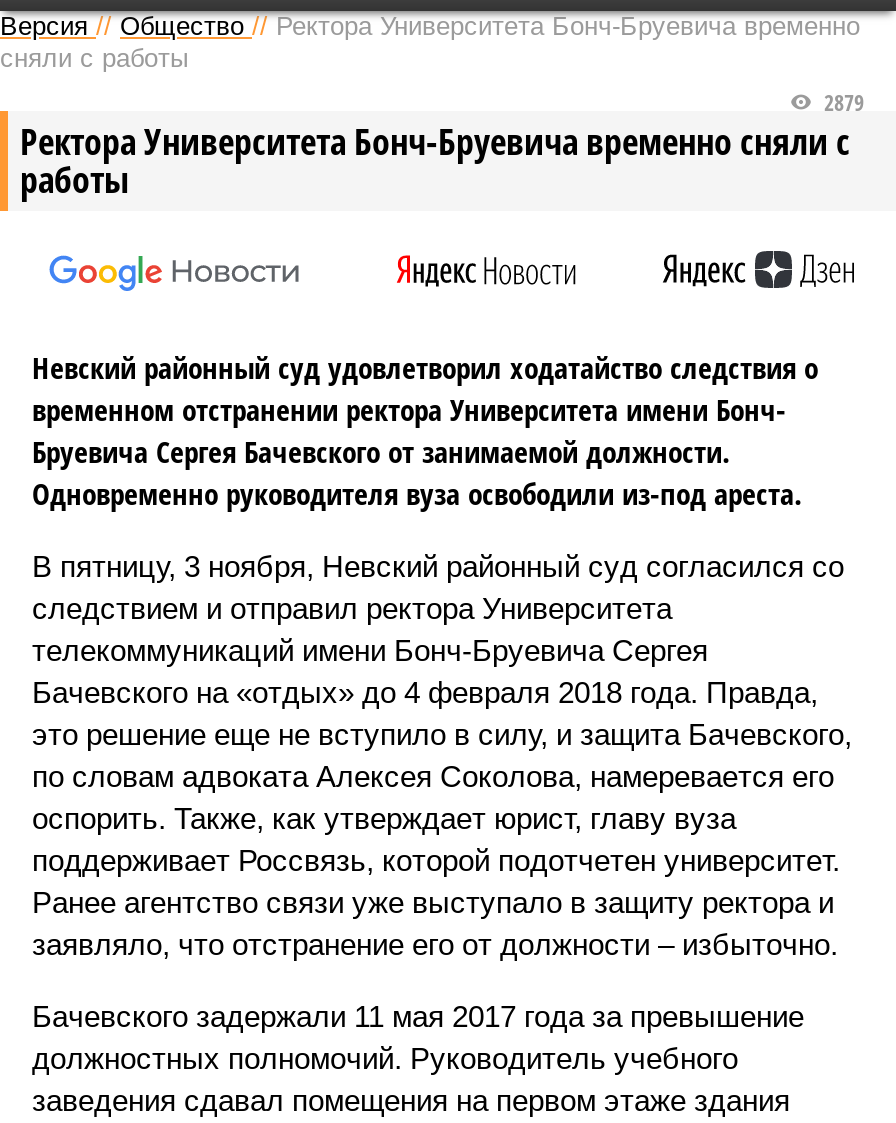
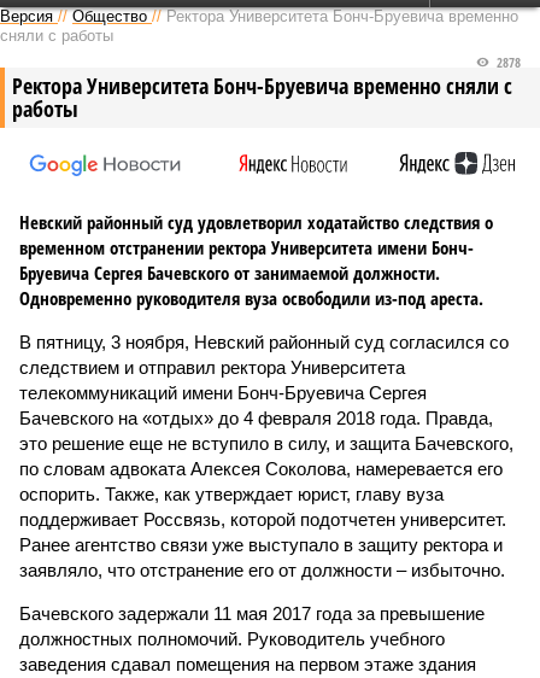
- 2879
+ 2878
